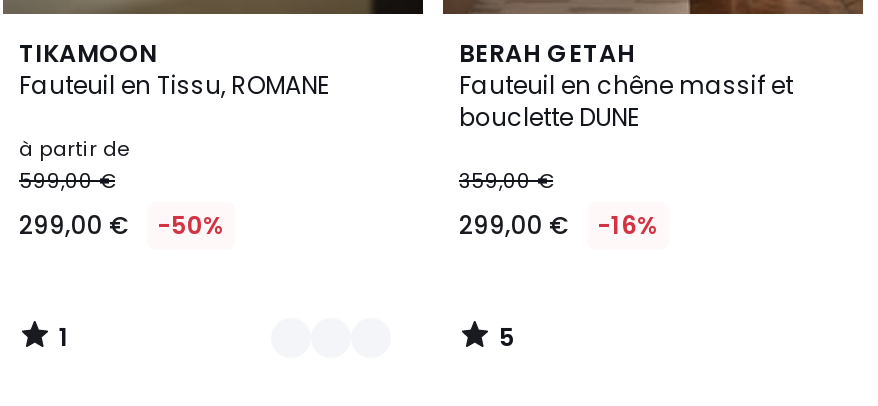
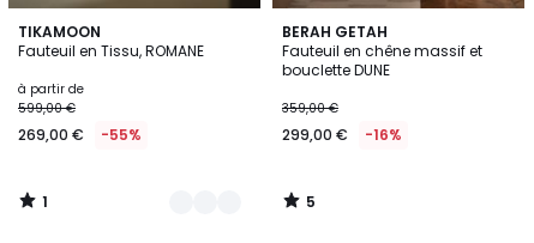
- 299,00 €
+ 269,00 €

- -50%
+ -55%
